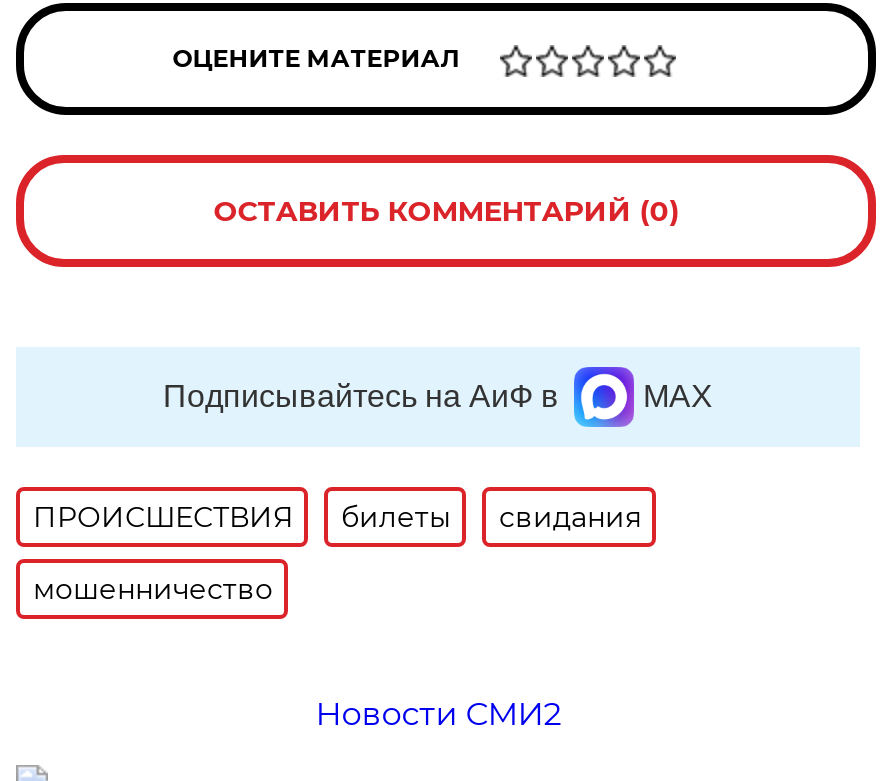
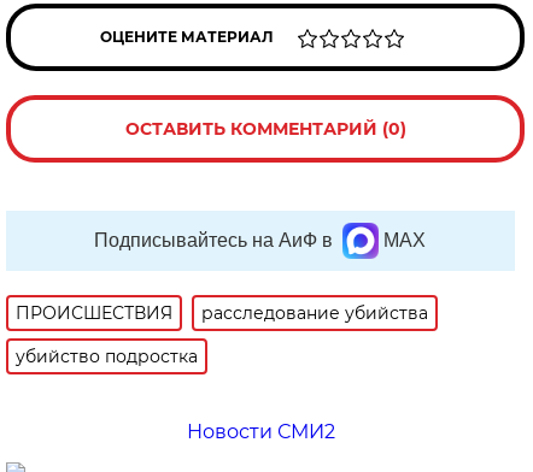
- билеты
- свидания
+ расследование убийства

- мошенничество
+ убийство подростка
